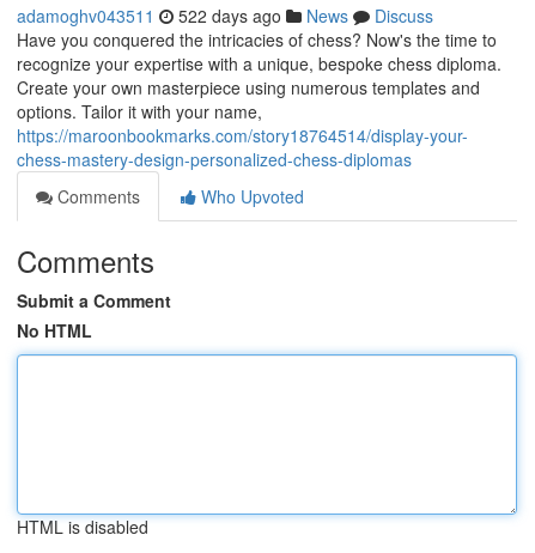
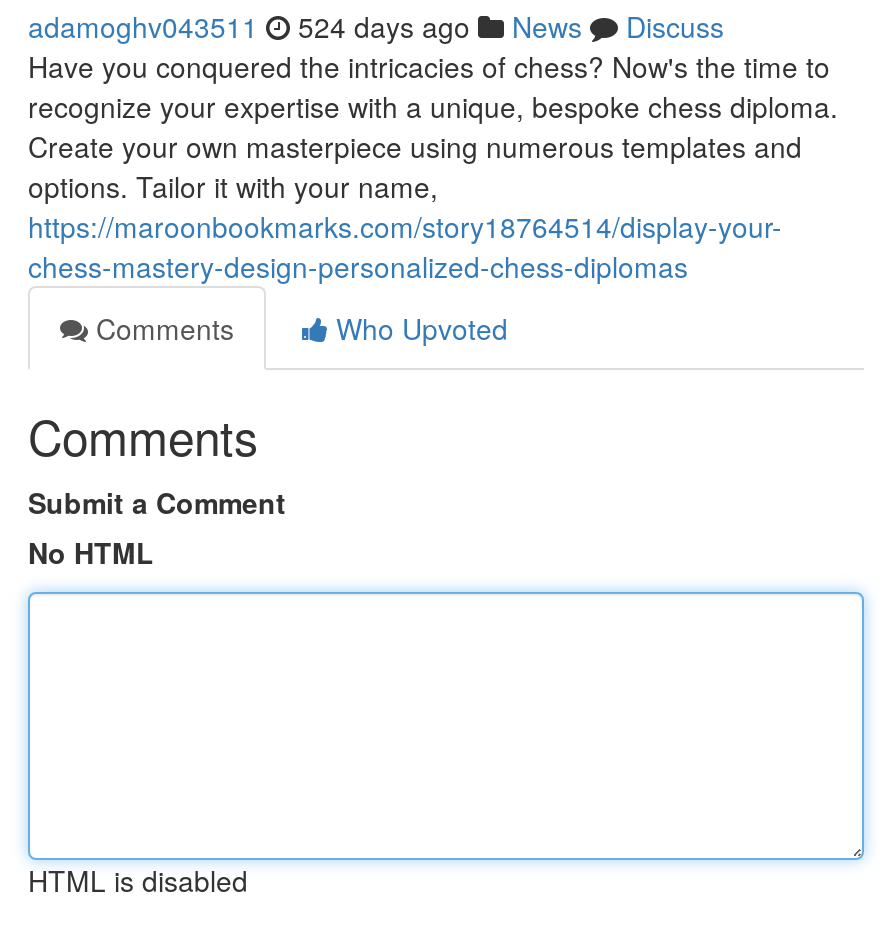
- adamoghv043511 522 days ago News Discuss
+ adamoghv043511 524 days ago News Discuss
